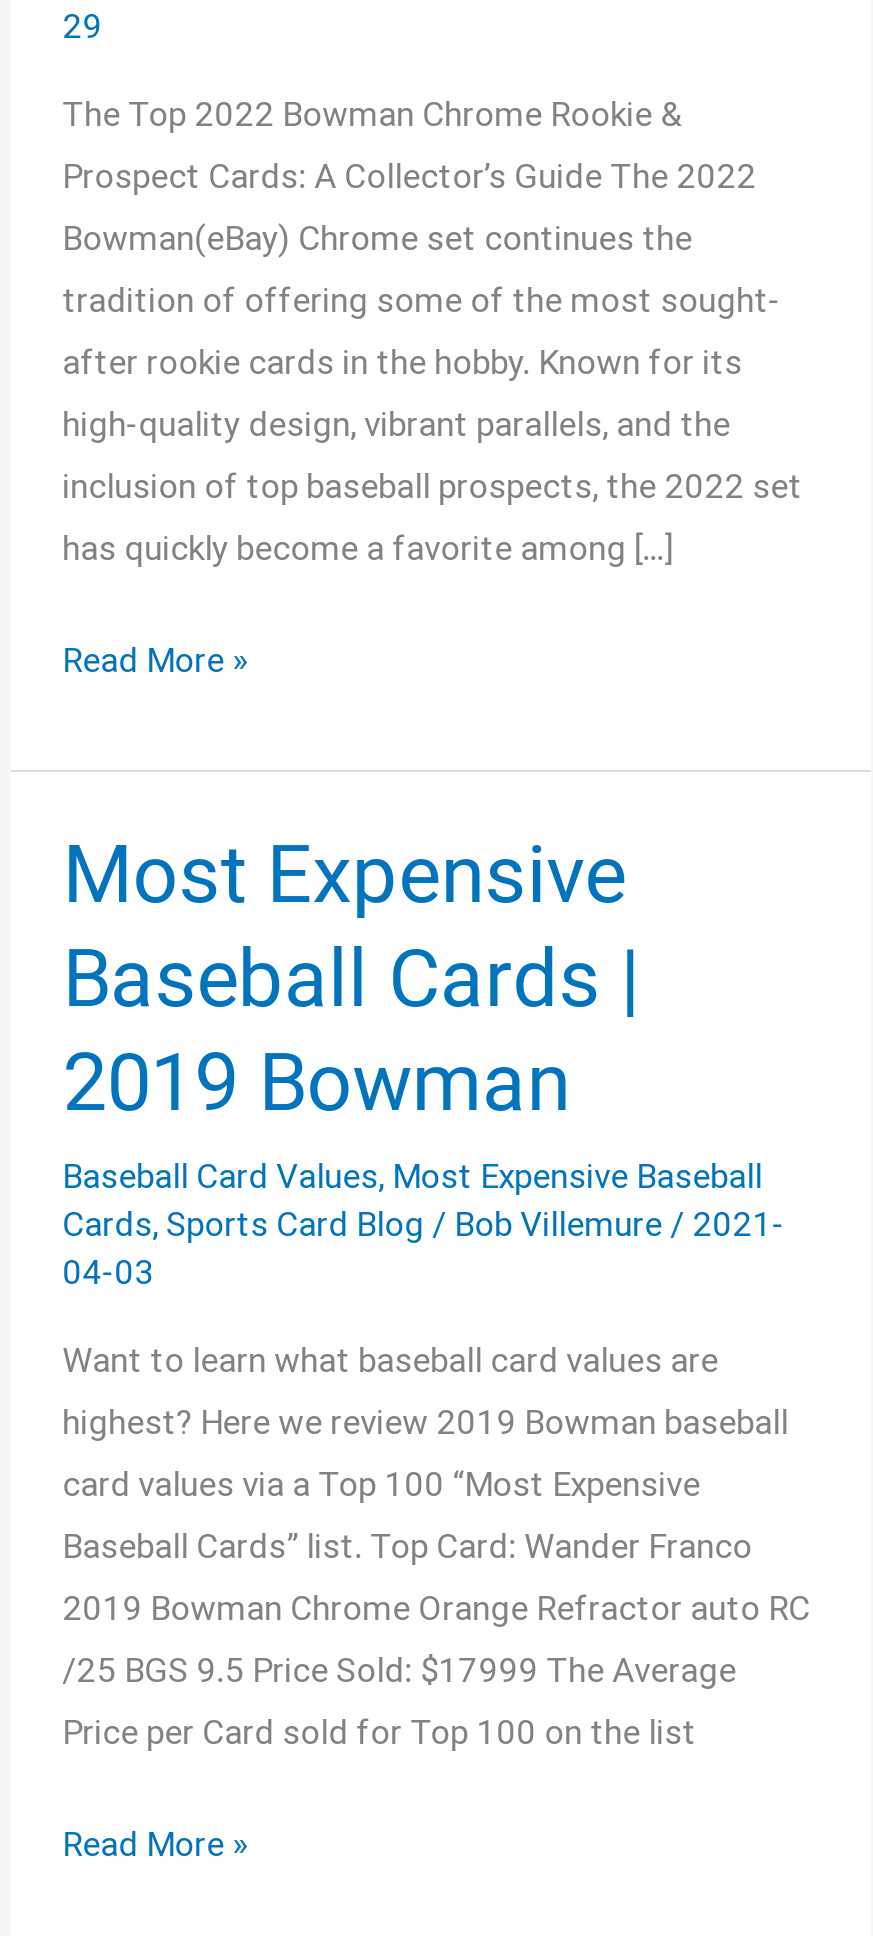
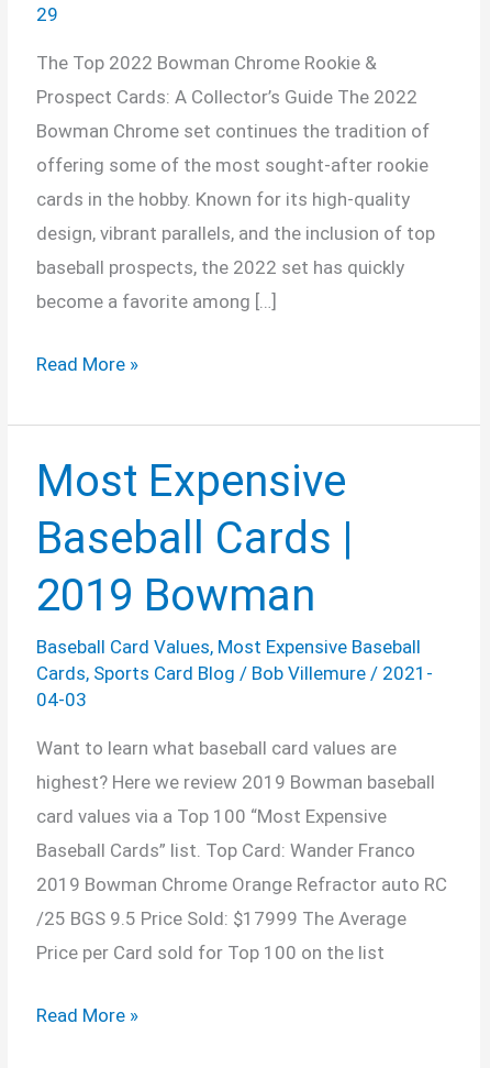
- Bowman(eBay) Chrome set continues the
+ Bowman Chrome set continues the tradition of

- tradition of offering some of the most sought-
+ offering some of the most sought-after rookie

- after rookie cards in the hobby. Known for its
+ cards in the hobby. Known for its high-quality

- high-quality design, vibrant parallels, and the
+ design, vibrant parallels, and the inclusion of top

- inclusion of top baseball prospects, the 2022 set
+ baseball prospects, the 2022 set has quickly

- has quickly become a favorite among […]
+ become a favorite among […]
